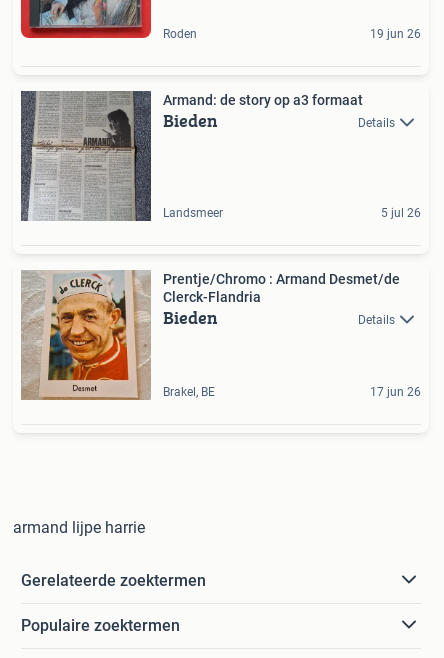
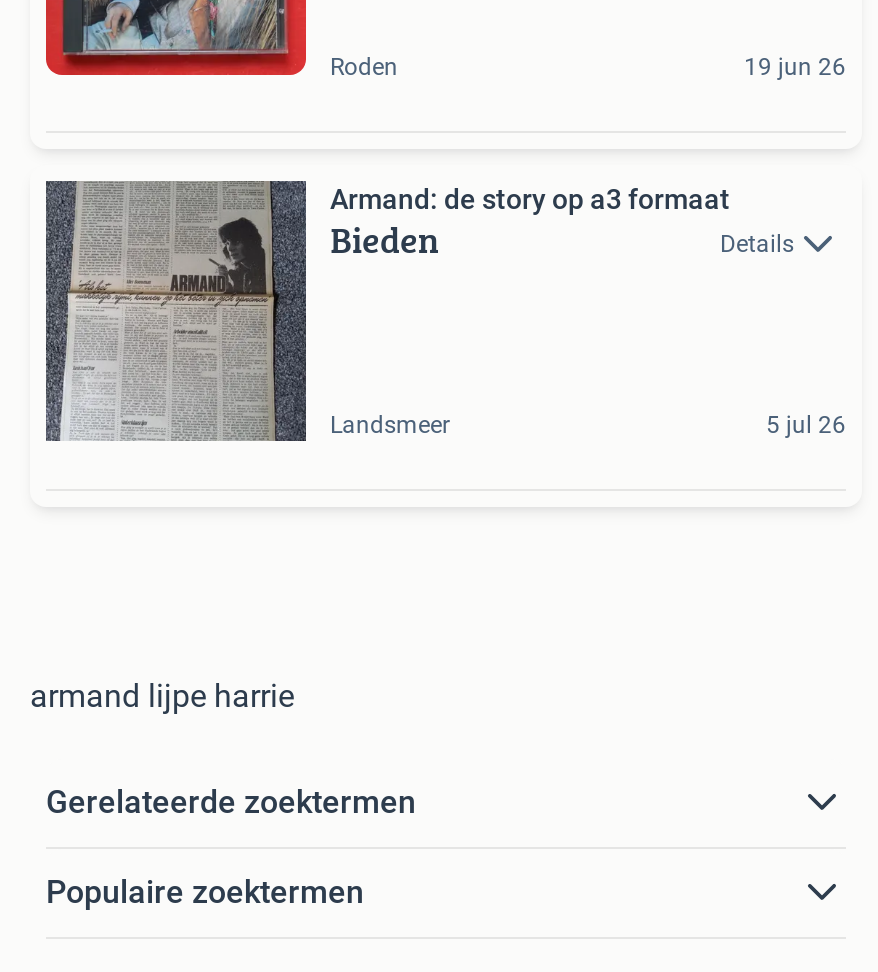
- [image]
- Prentje/Chromo : Armand Desmet/de
- Clerck-Flandria
- Bieden
- Details

- Brakel, BE
- 17 jun 26
